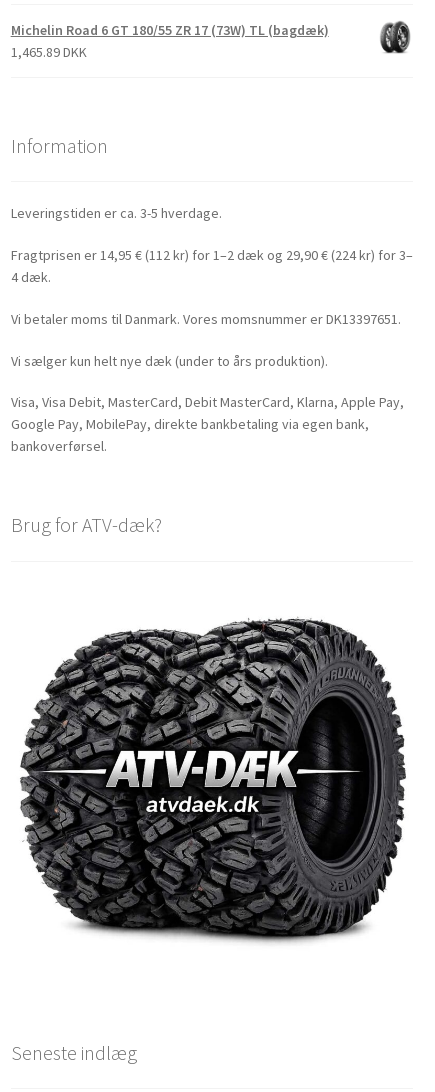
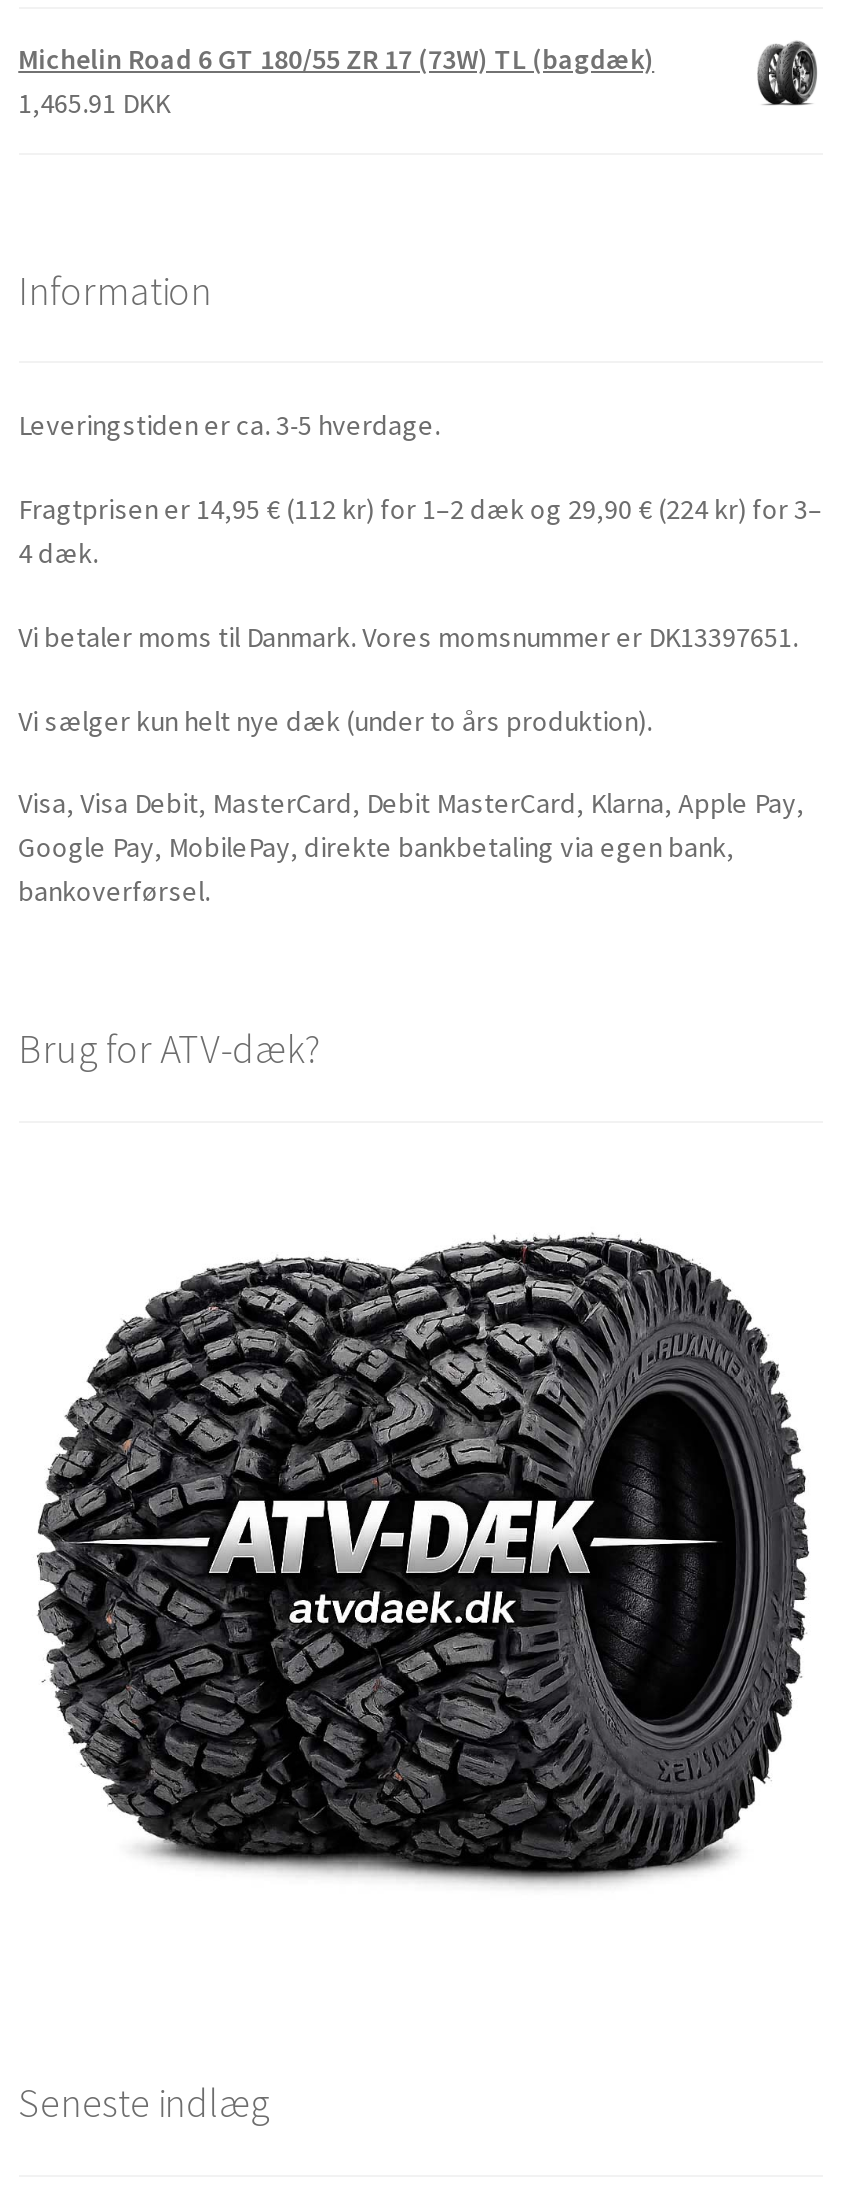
- 1,465.89 DKK
+ 1,465.91 DKK
